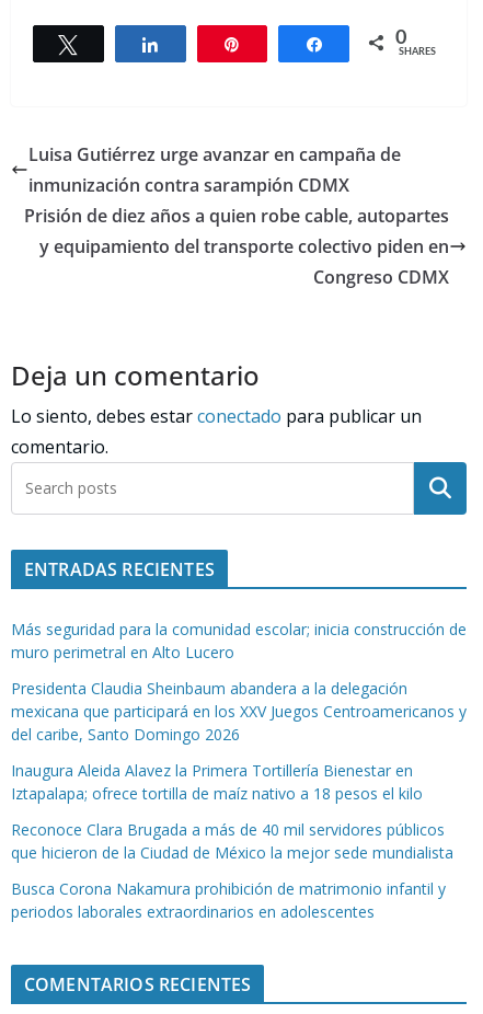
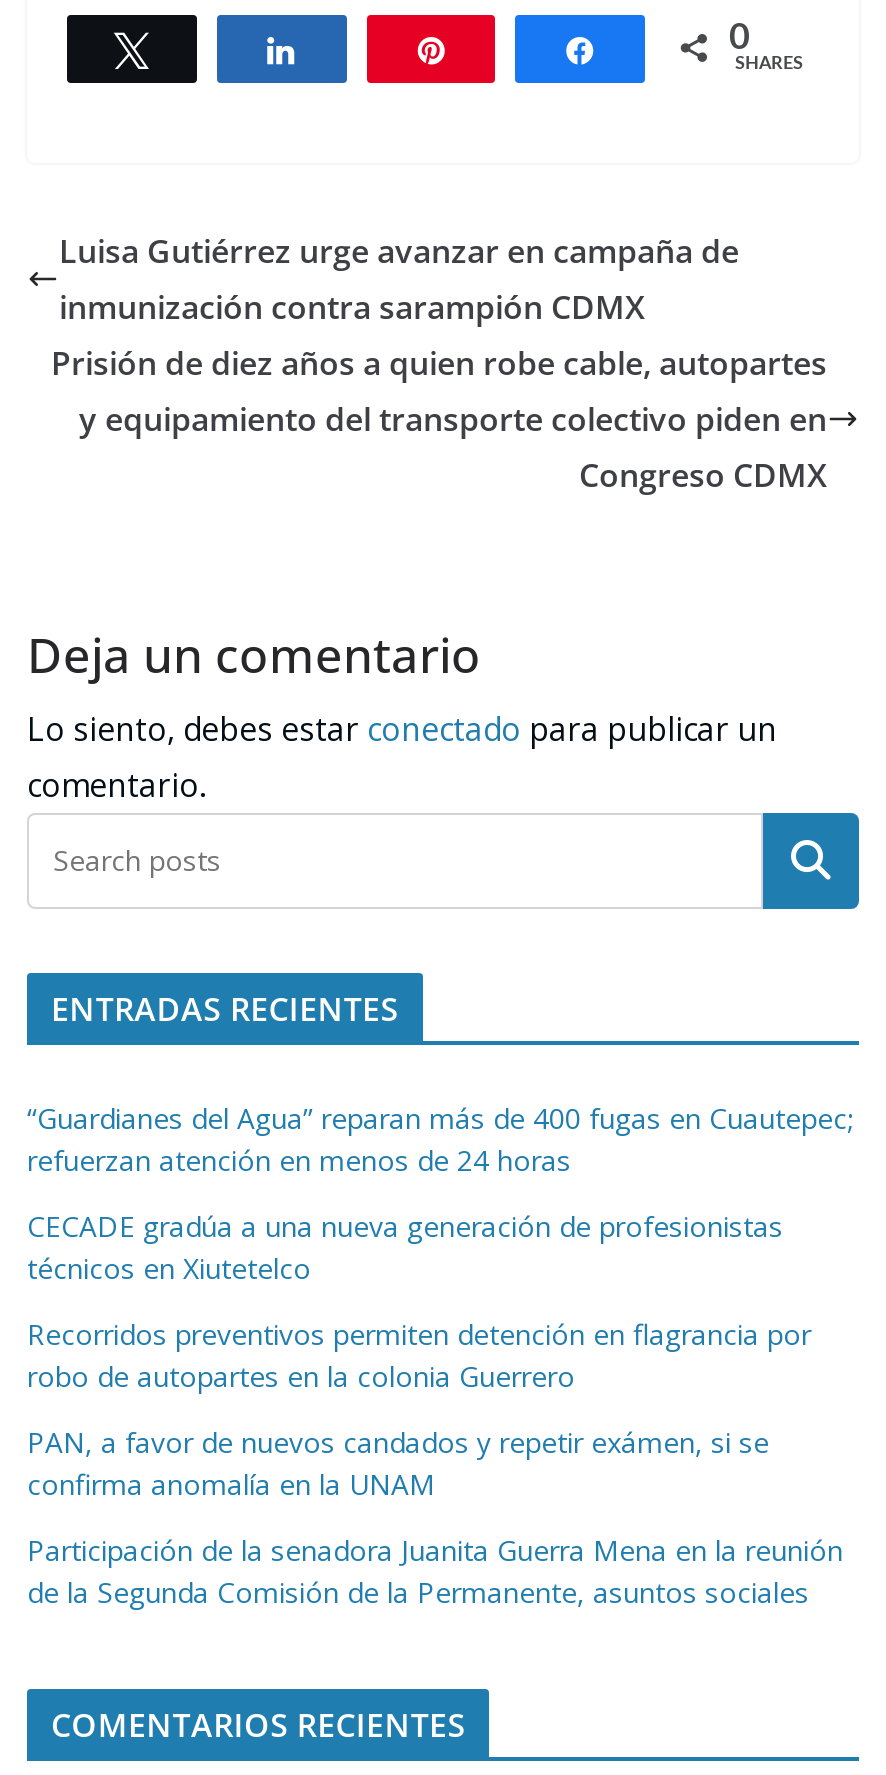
- Más seguridad para la comunidad escolar; inicia construcción de
- muro perimetral en Alto Lucero
+ “Guardianes del Agua” reparan más de 400 fugas en Cuautepec;
+ refuerzan atención en menos de 24 horas

- Presidenta Claudia Sheinbaum abandera a la delegación
- mexicana que participará en los XXV Juegos Centroamericanos y
- del caribe, Santo Domingo 2026
+ CECADE gradúa a una nueva generación de profesionistas
+ técnicos en Xiutetelco

- Inaugura Aleida Alavez la Primera Tortillería Bienestar en
- Iztapalapa; ofrece tortilla de maíz nativo a 18 pesos el kilo
+ Recorridos preventivos permiten detención en flagrancia por
+ robo de autopartes en la colonia Guerrero

- Reconoce Clara Brugada a más de 40 mil servidores públicos
- que hicieron de la Ciudad de México la mejor sede mundialista
+ PAN, a favor de nuevos candados y repetir exámen, si se
+ confirma anomalía en la UNAM

- Busca Corona Nakamura prohibición de matrimonio infantil y
- periodos laborales extraordinarios en adolescentes
+ Participación de la senadora Juanita Guerra Mena en la reunión
+ de la Segunda Comisión de la Permanente, asuntos sociales
